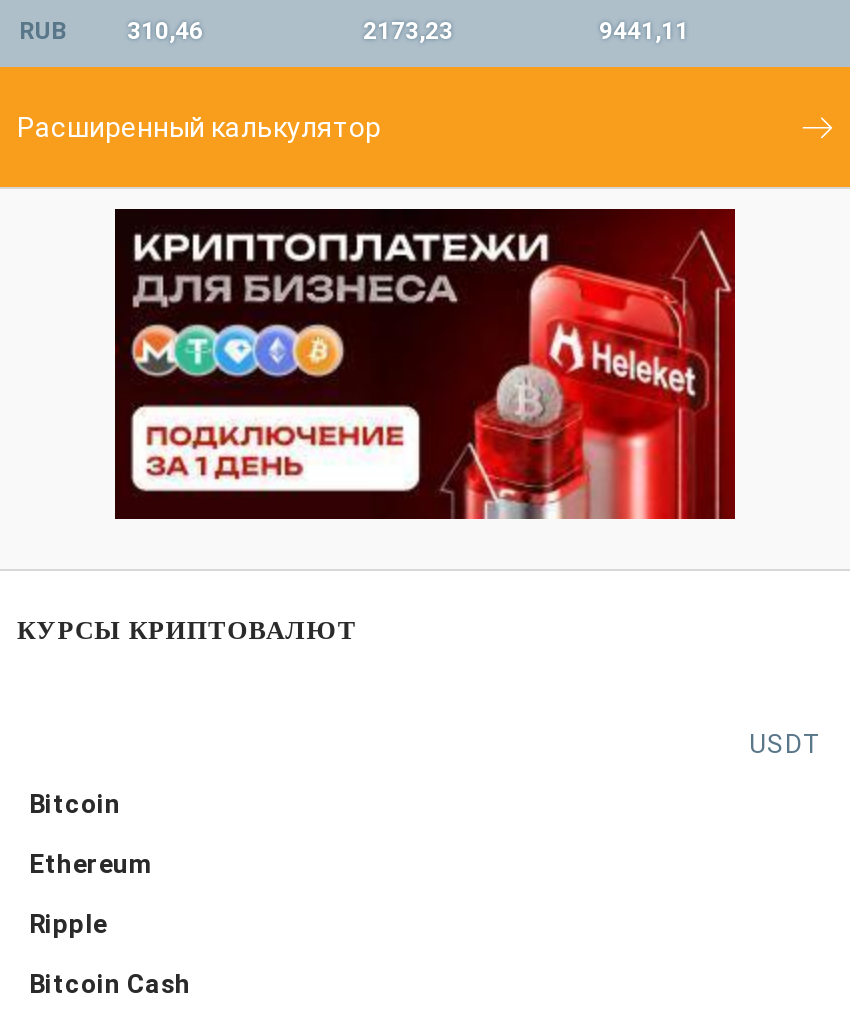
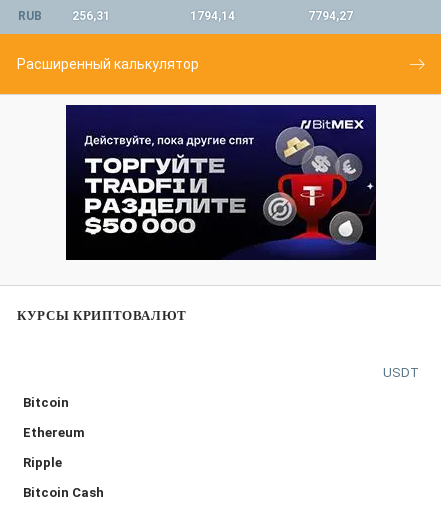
- 310,46
+ 256,31

- 2173,23
+ 1794,14

- 9441,11
+ 7794,27

- [image]
+ [image]
